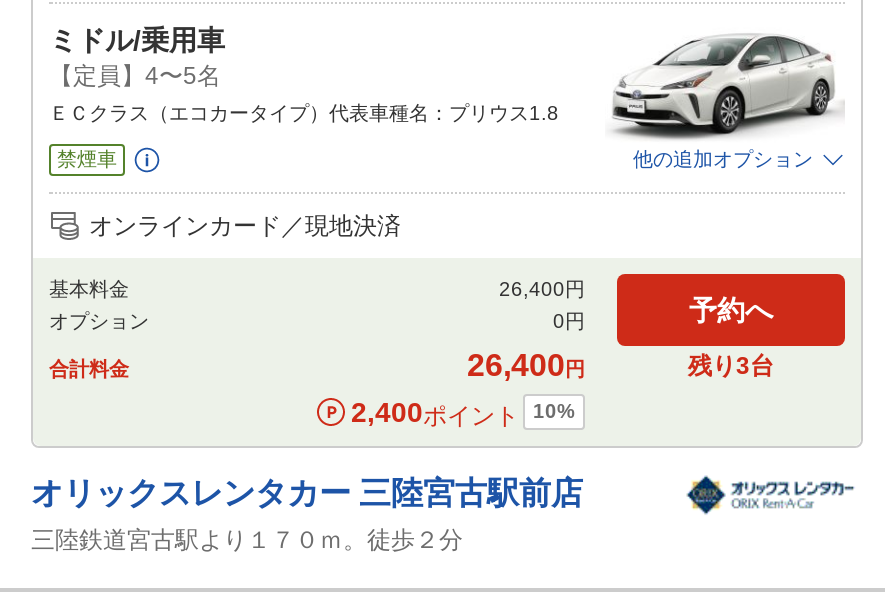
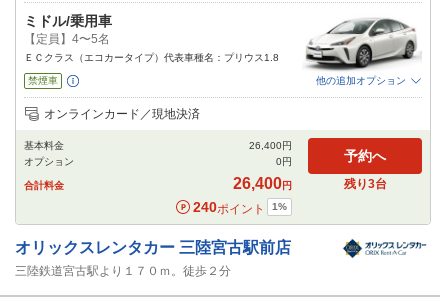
- 2,400ポイント
+ 240ポイント

- 10%
+ 1%
